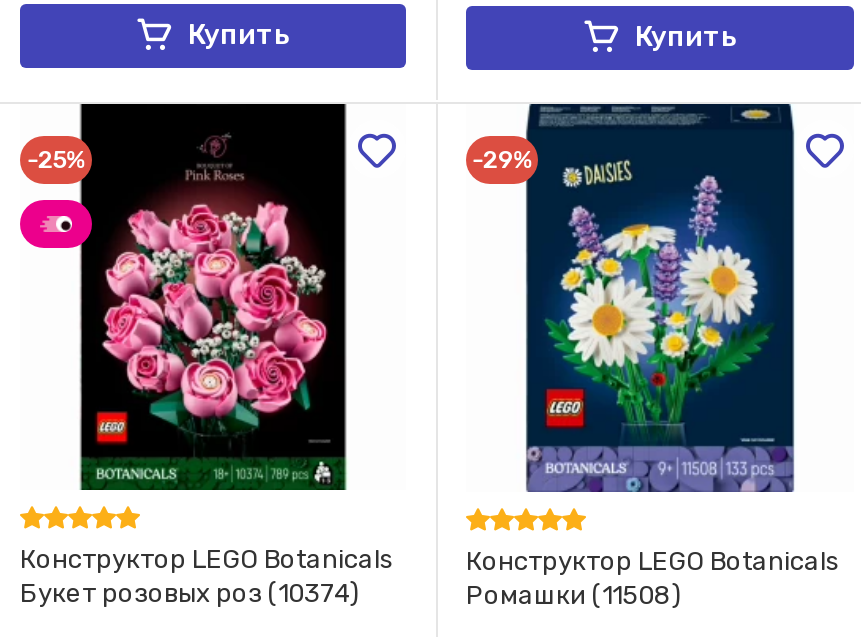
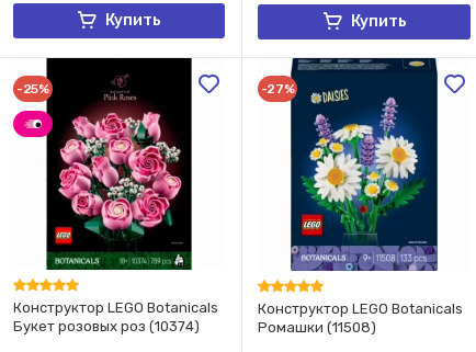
- -29%
+ -27%
